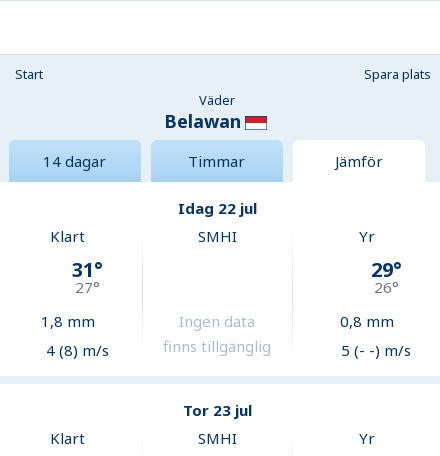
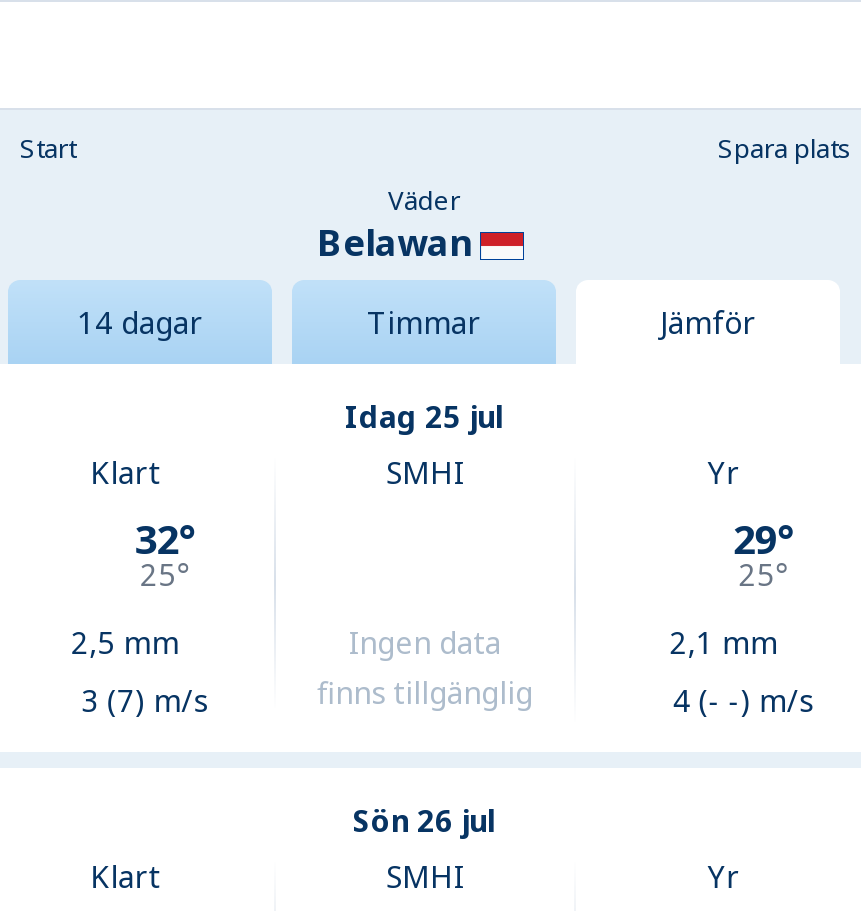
- Idag 22 jul
+ Idag 25 jul

- 31°
+ 32°

- 27°
+ 25°

- 26°
+ 25°

- 1,8 mm
+ 2,5 mm

- 0,8 mm
+ 2,1 mm

- 4 (8) m/s
+ 3 (7) m/s

- 5 (- -) m/s
+ 4 (- -) m/s

- Tor 23 jul
+ Sön 26 jul
